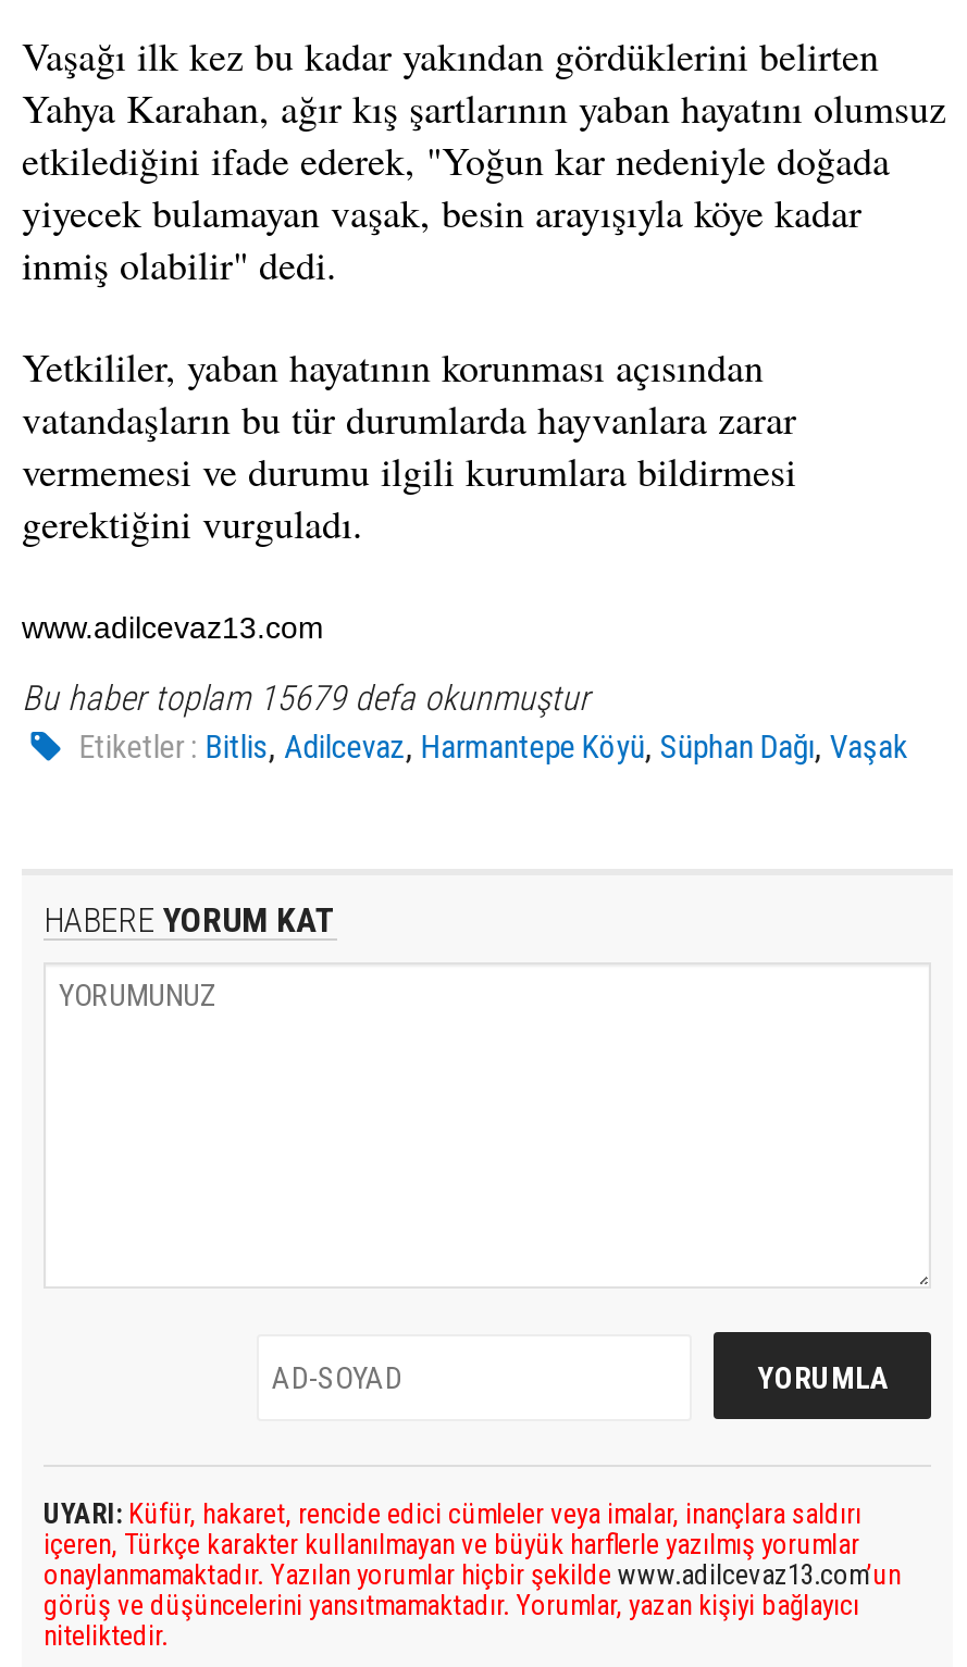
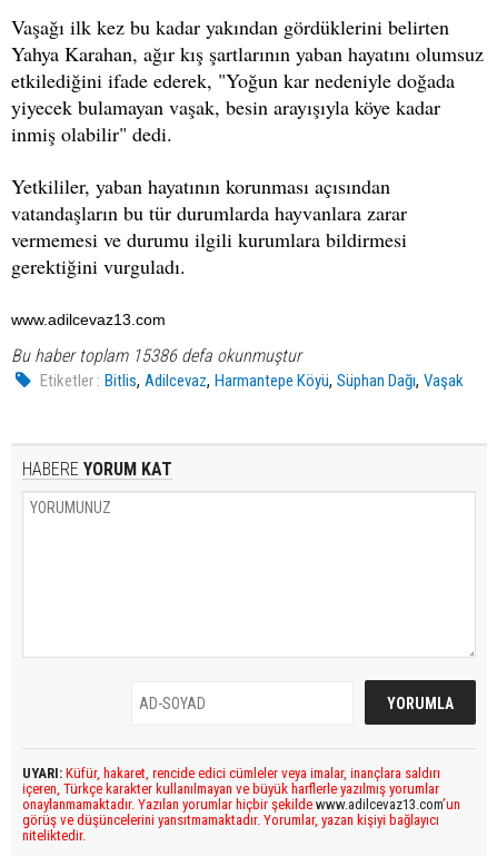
- Bu haber toplam 15679 defa okunmuştur
+ Bu haber toplam 15386 defa okunmuştur
